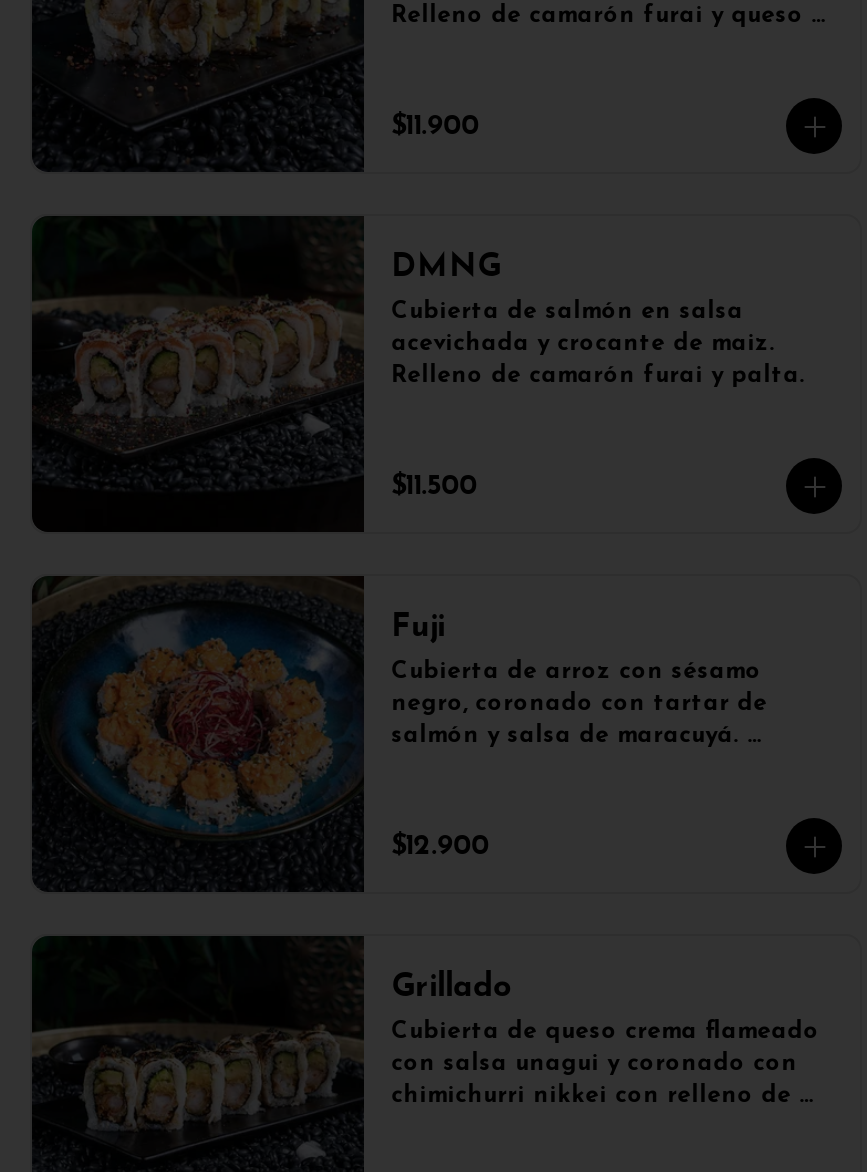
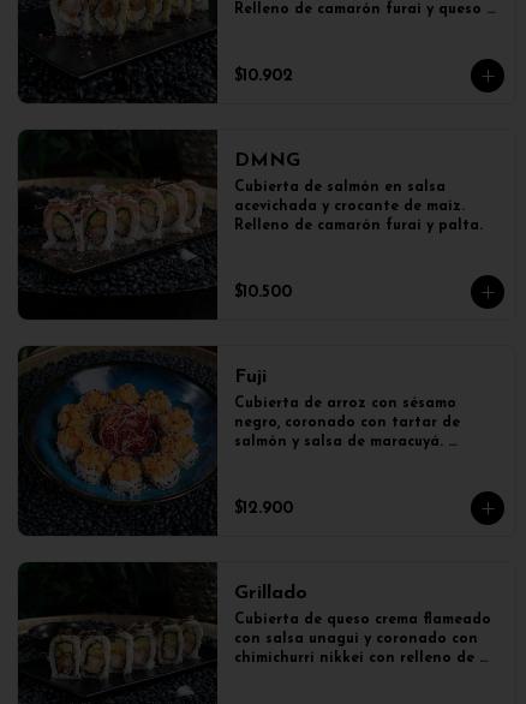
- $11.900
+ $10.902

- $11.500
+ $10.500
